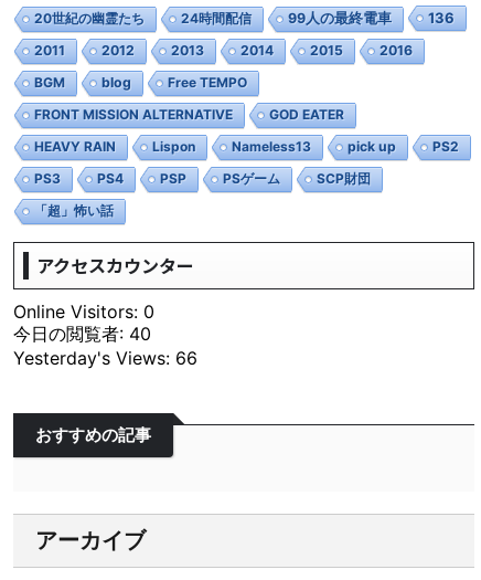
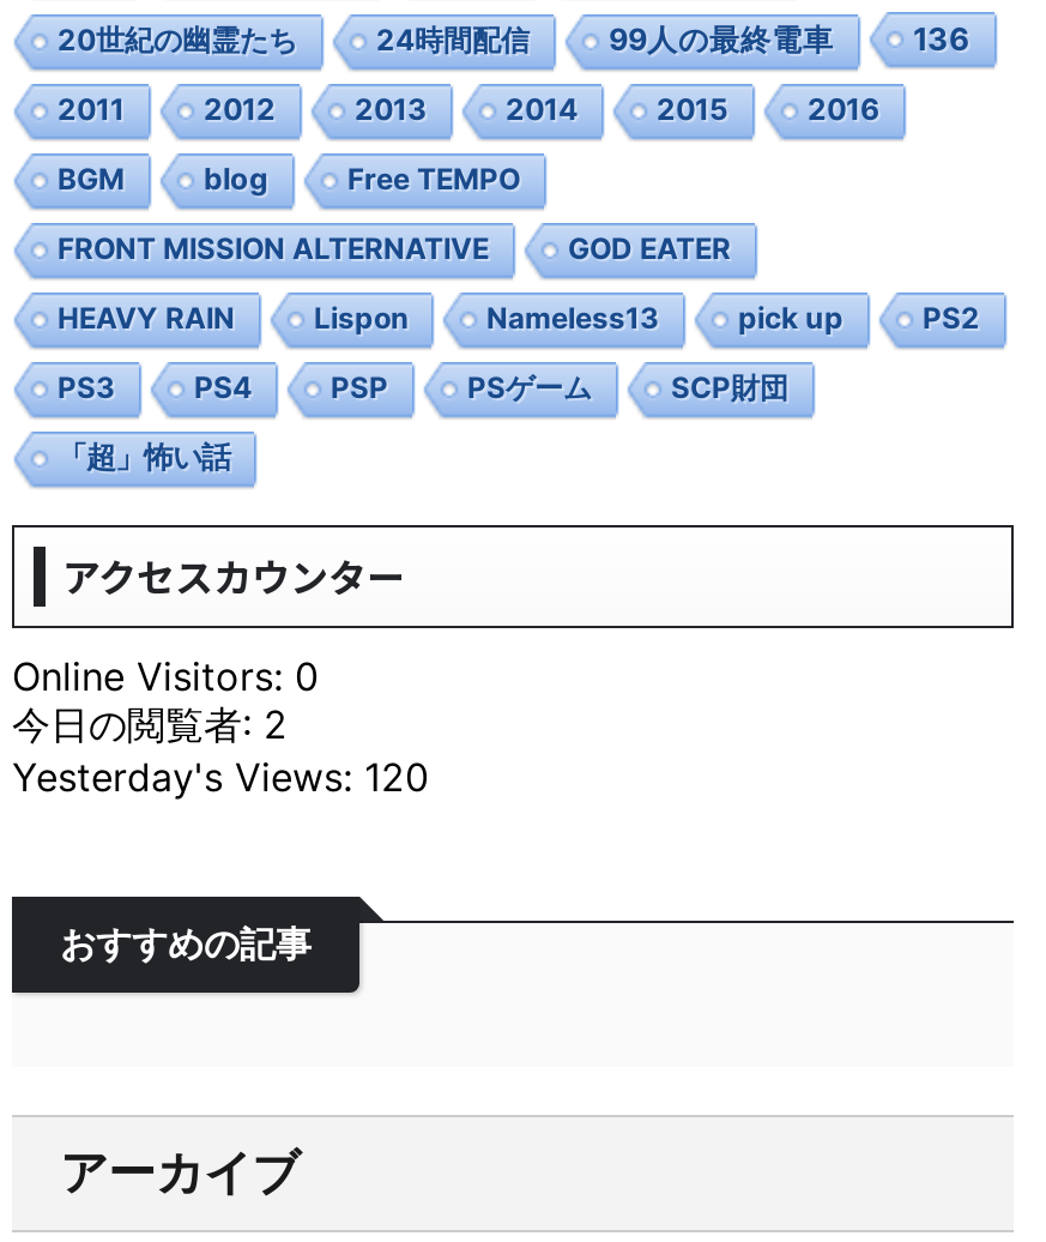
- 今日の閲覧者: 40
+ 今日の閲覧者: 2

- Yesterday's Views: 66
+ Yesterday's Views: 120
